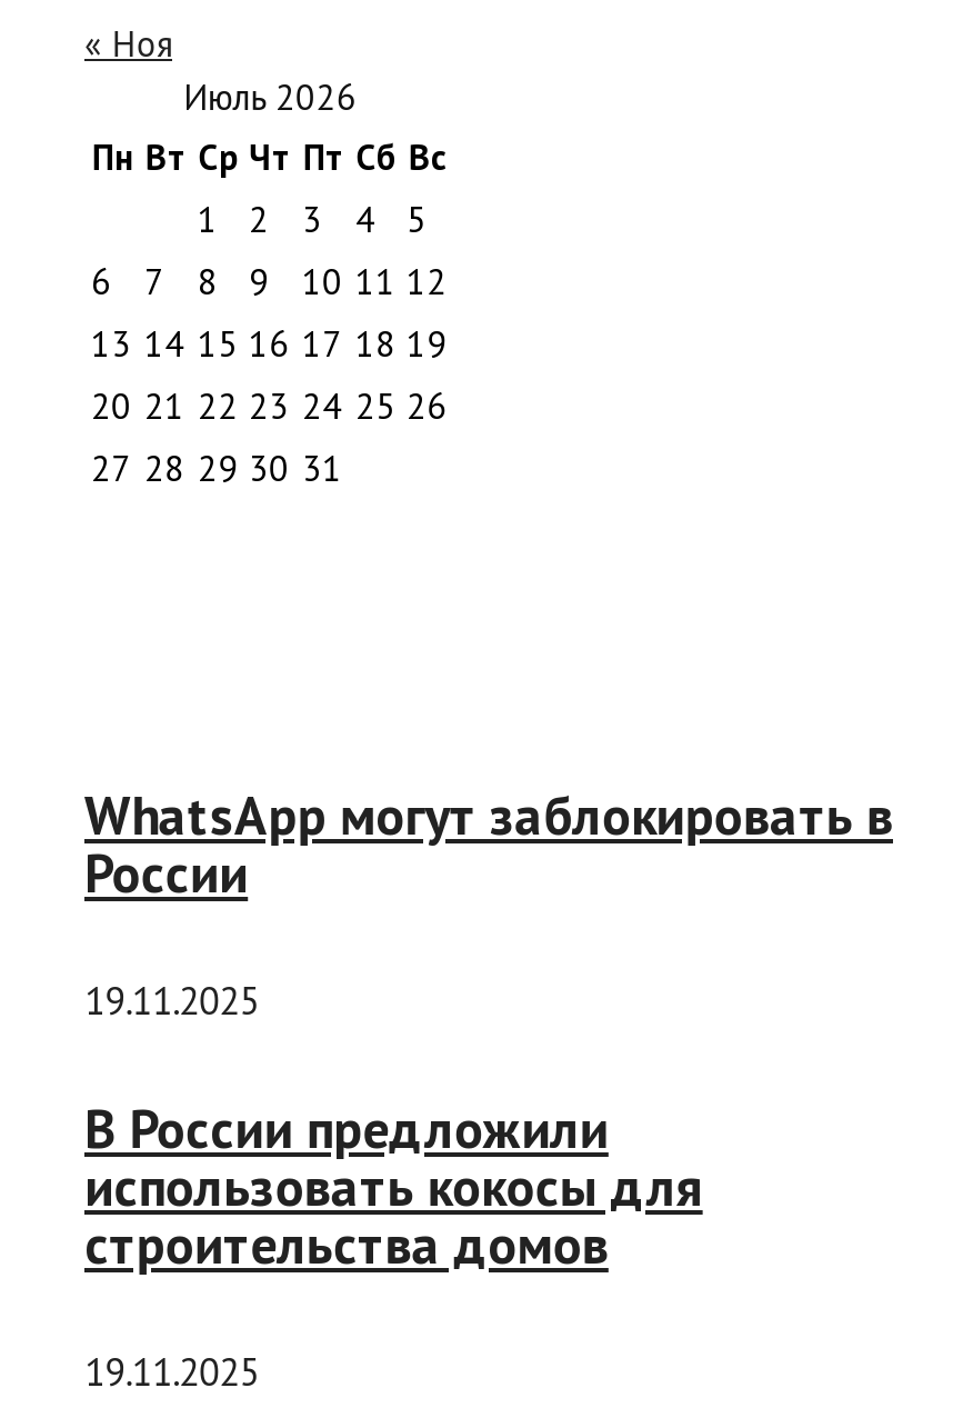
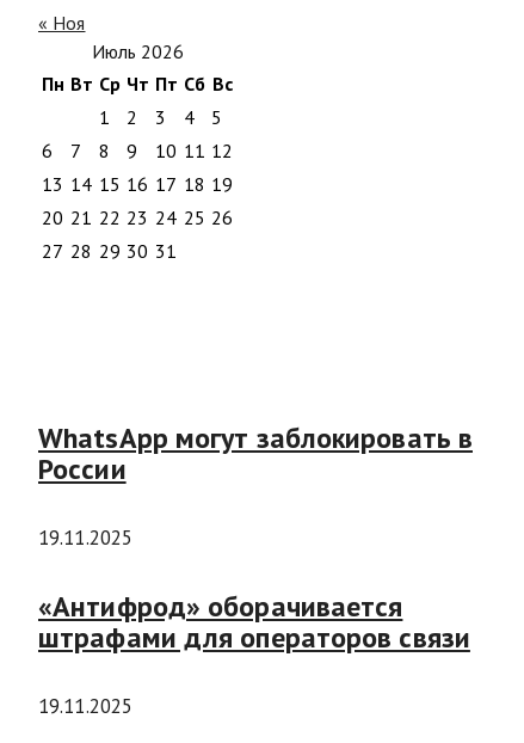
- В России предложили
- использовать кокосы для
- строительства домов
+ «Антифрод» оборачивается
+ штрафами для операторов связи
